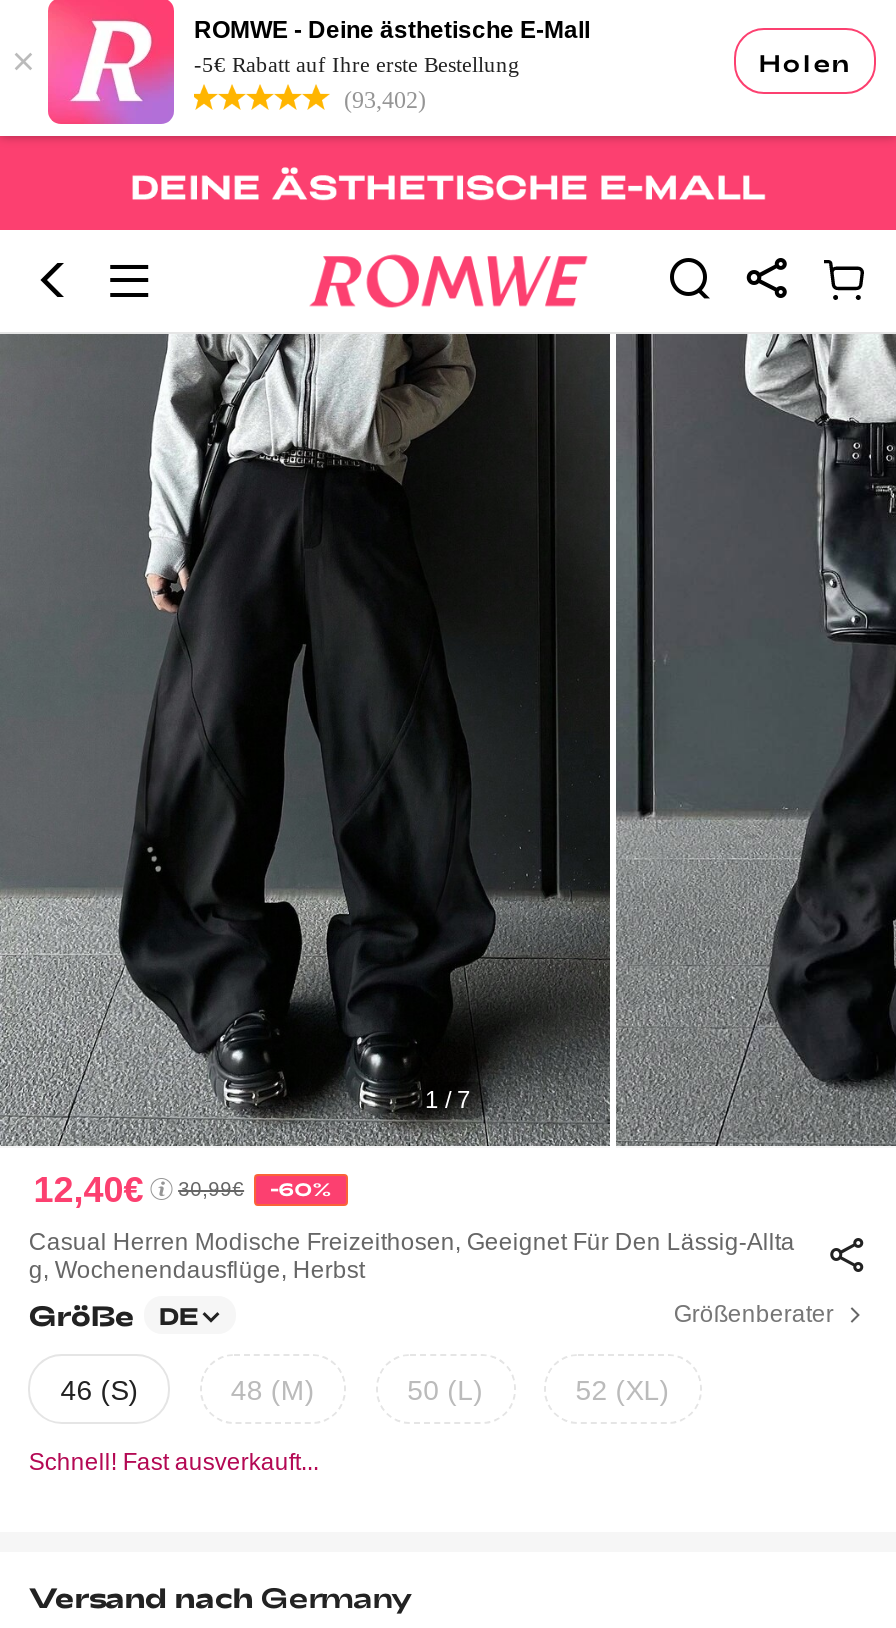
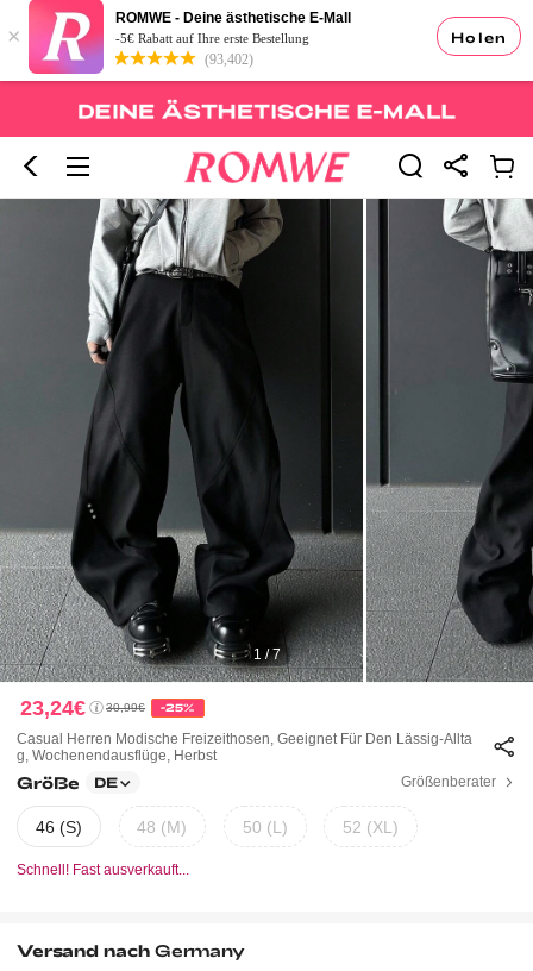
- 12,40€
+ 23,24€

- -60%
+ -25%
